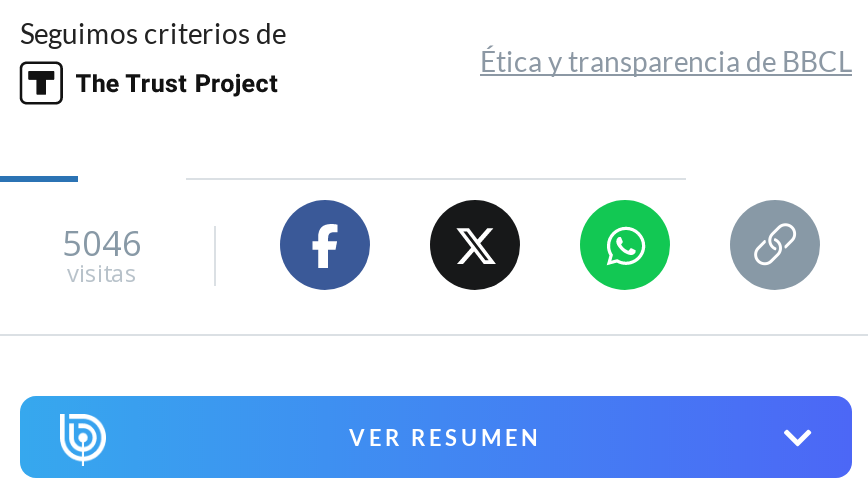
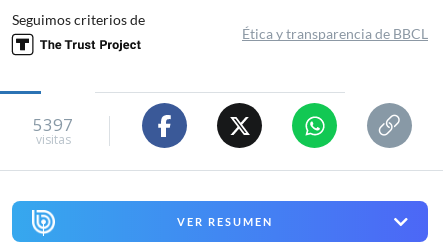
- 5046
+ 5397
